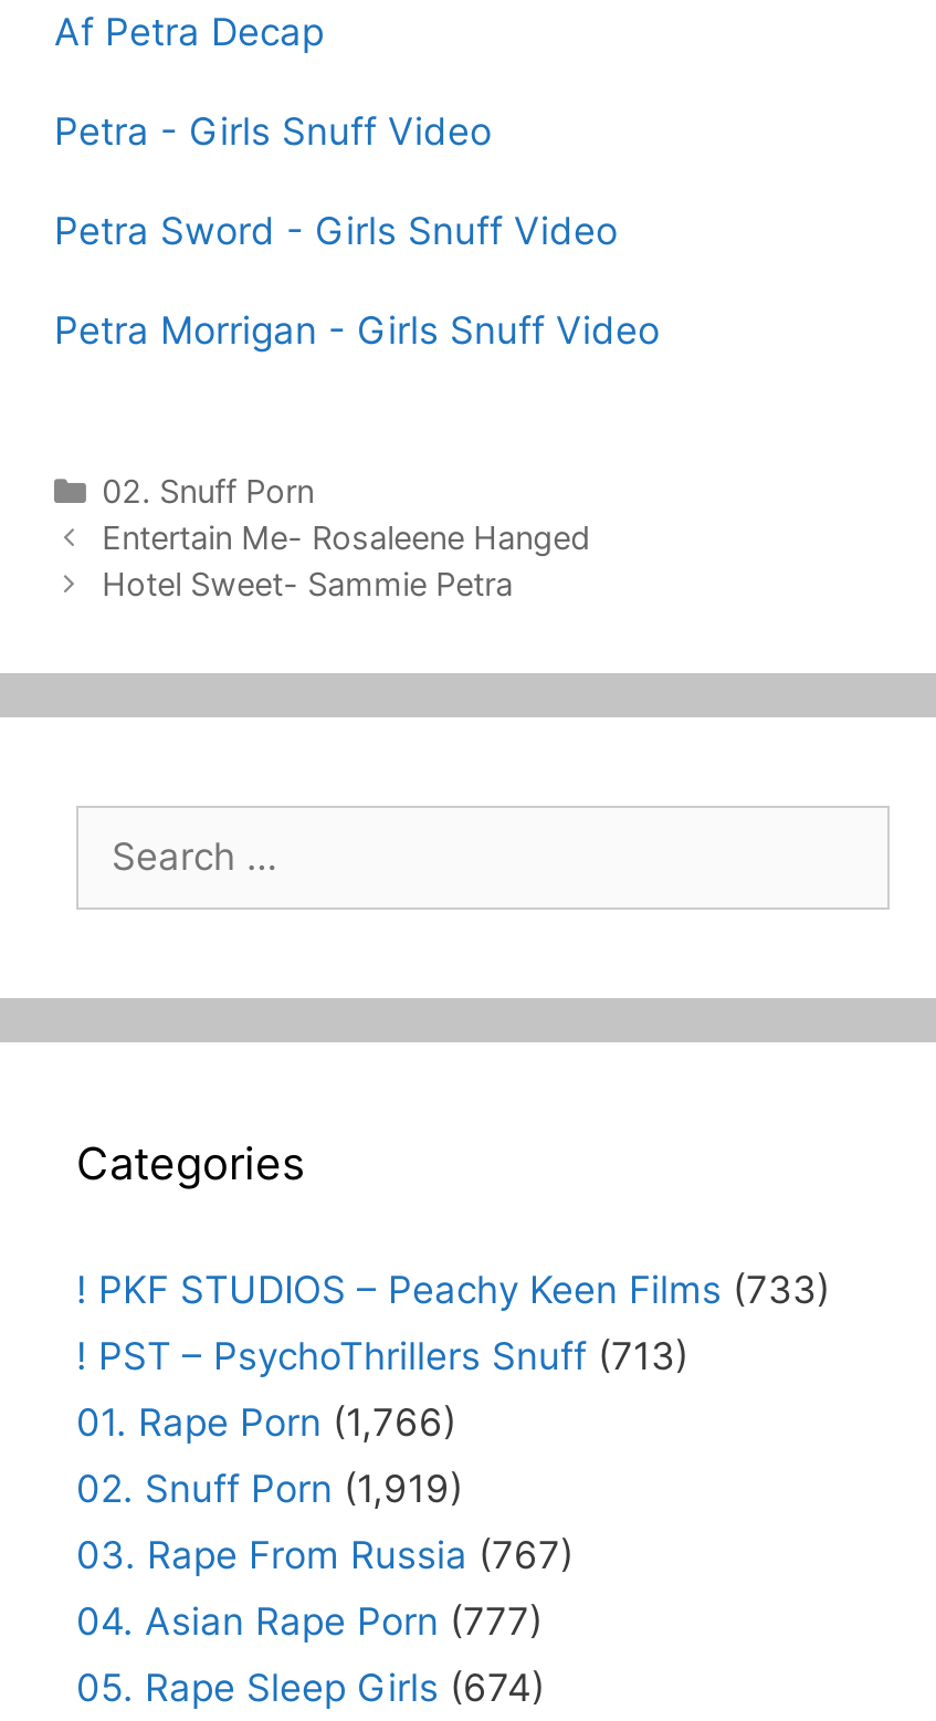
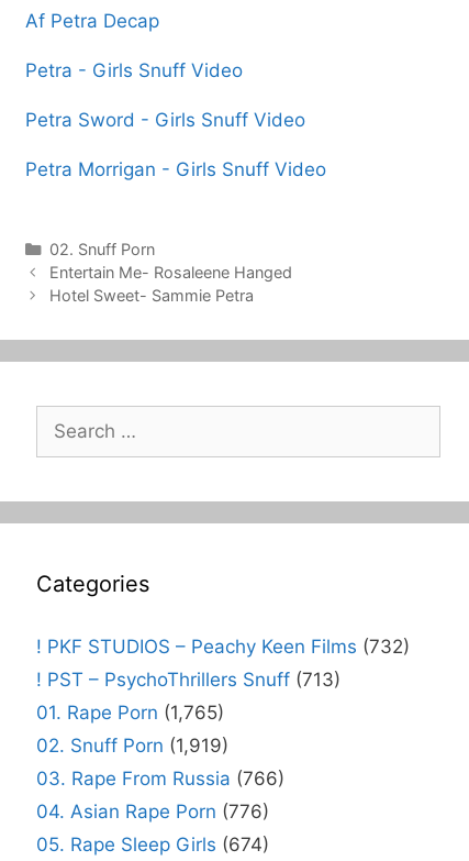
- ! PKF STUDIOS – Peachy Keen Films (733)
+ ! PKF STUDIOS – Peachy Keen Films (732)

- 01. Rape Porn (1,766)
+ 01. Rape Porn (1,765)

- 03. Rape From Russia (767)
+ 03. Rape From Russia (766)

- 04. Asian Rape Porn (777)
+ 04. Asian Rape Porn (776)
